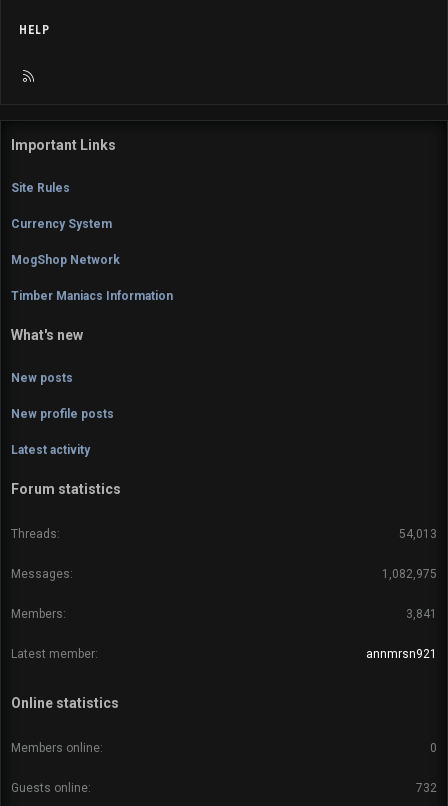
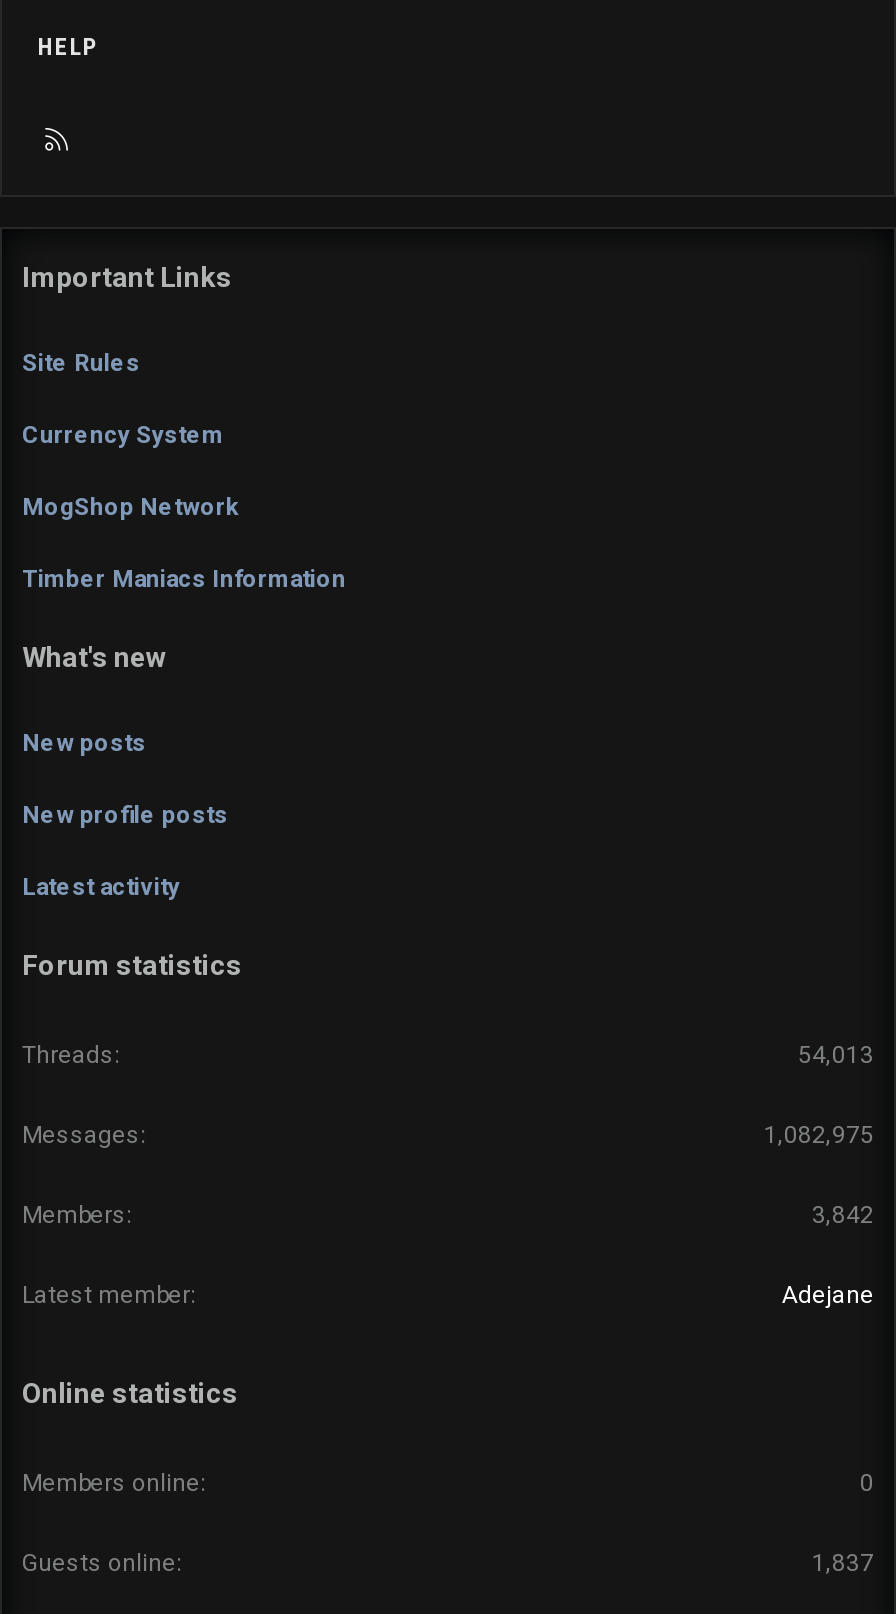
- 3,841
+ 3,842

- annmrsn921
+ Adejane

- 732
+ 1,837
